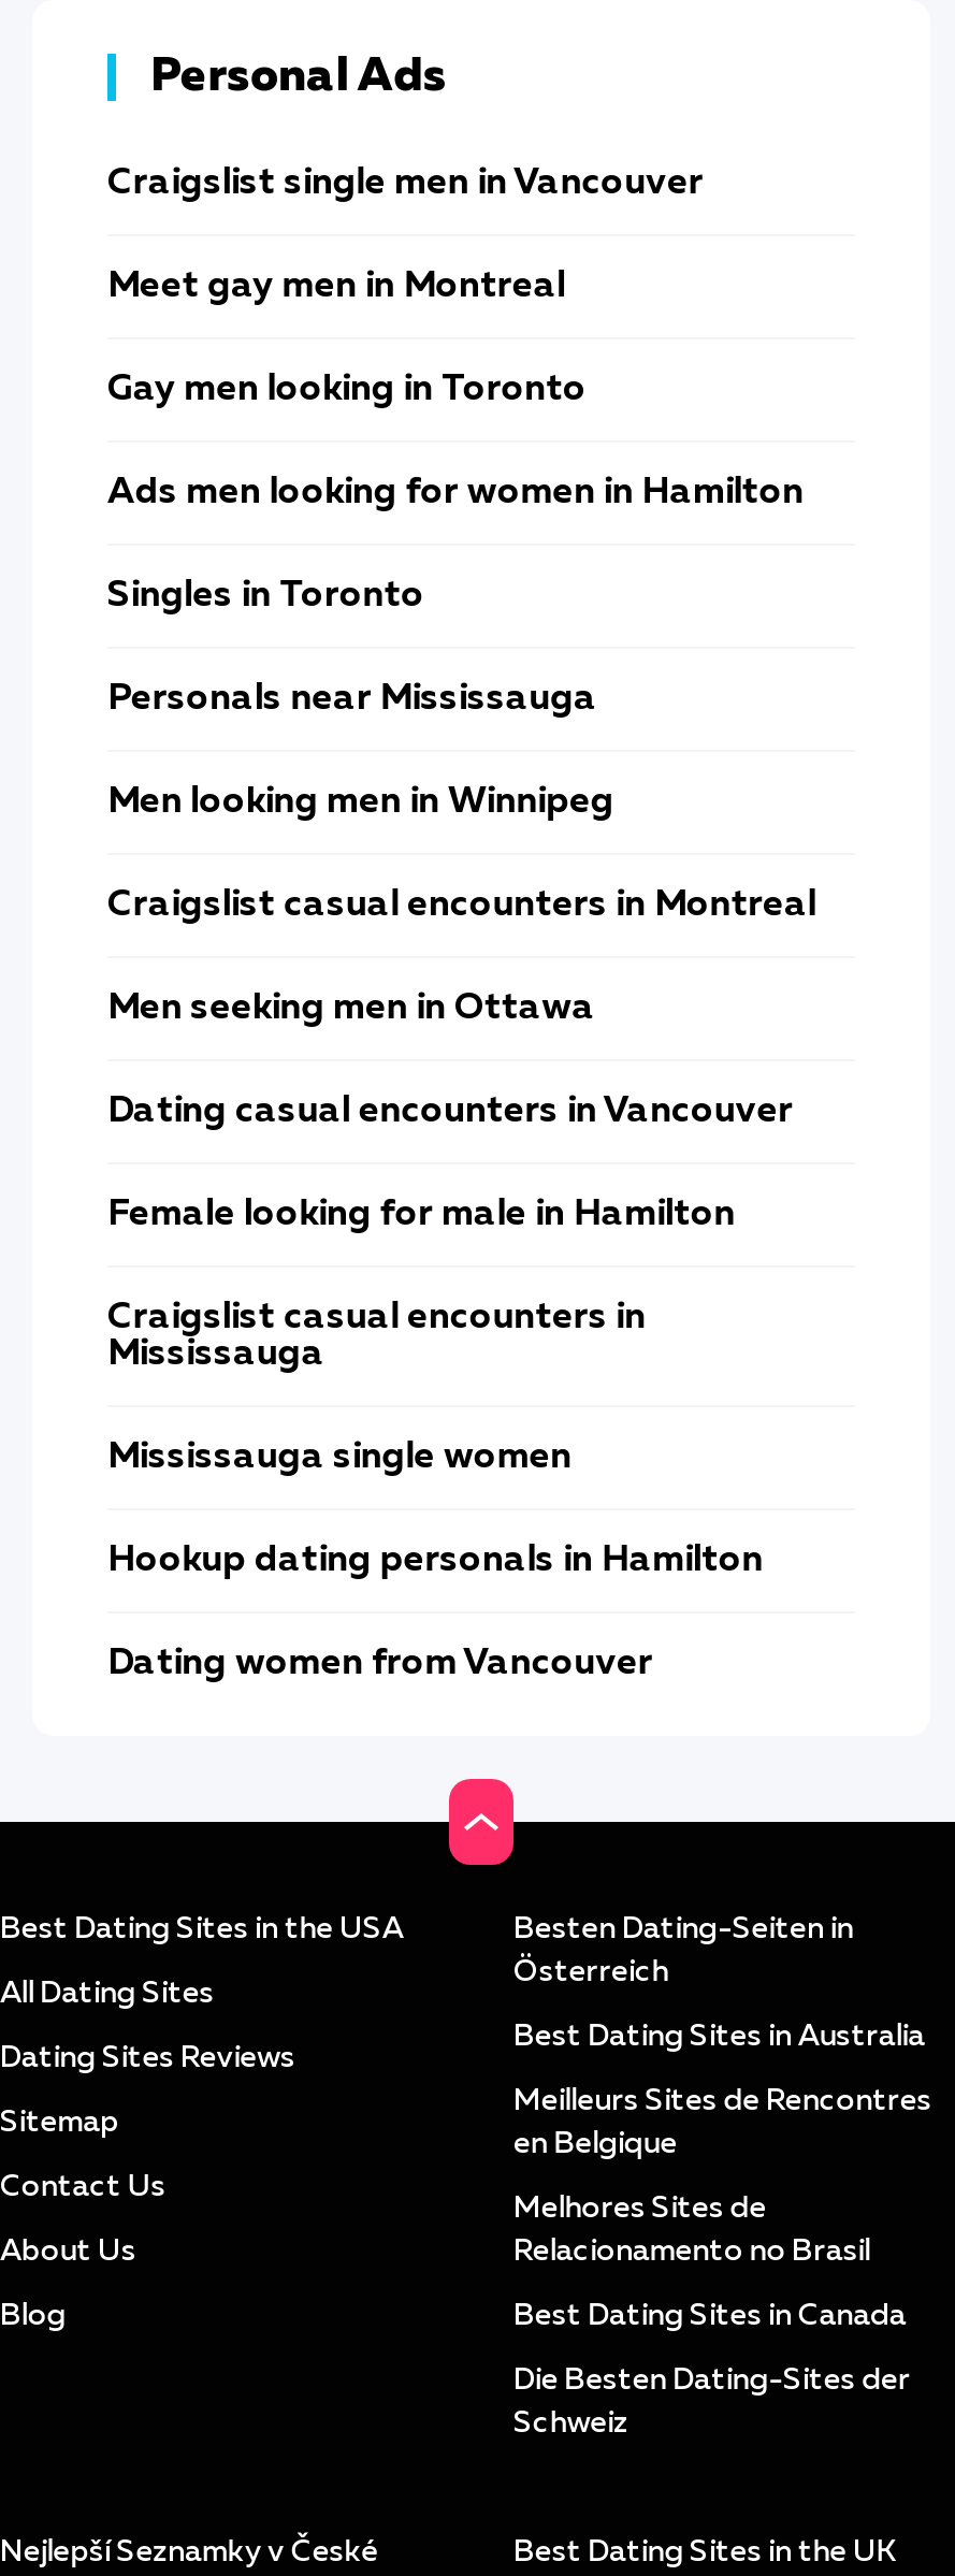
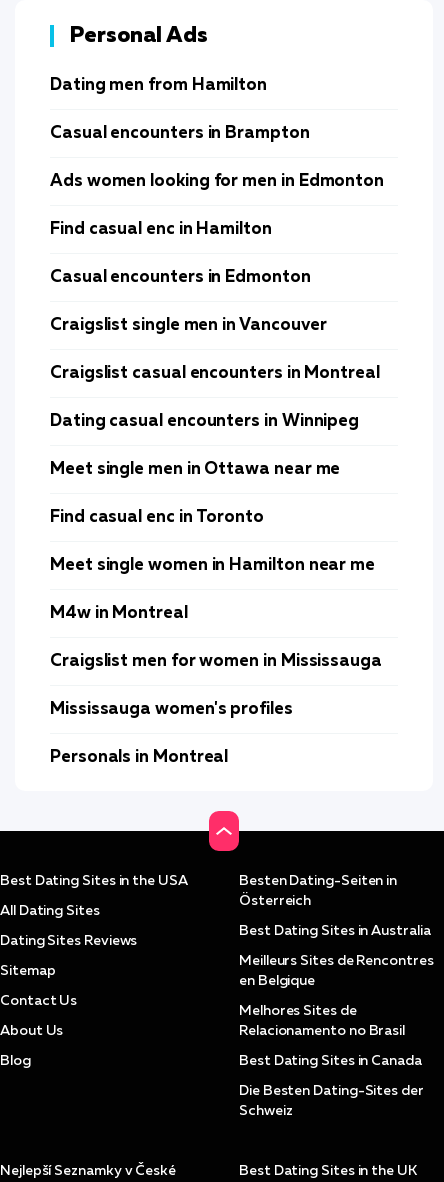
+ Dating men from Hamilton
+ Casual encounters in Brampton
+ Ads women looking for men in Edmonton
+ Find casual enc in Hamilton
+ Casual encounters in Edmonton

moved down: Craigslist single men in Vancouver

- Meet gay men in Montreal
- Gay men looking in Toronto
- Ads men looking for women in Hamilton
- Singles in Toronto
- Personals near Mississauga
- Men looking men in Winnipeg

moved up: Craigslist casual encounters in Montreal

- Men seeking men in Ottawa
- Dating casual encounters in Vancouver
- Female looking for male in Hamilton
- Craigslist casual encounters in
- Mississauga
- Mississauga single women
- Hookup dating personals in Hamilton
- Dating women from Vancouver
+ Dating casual encounters in Winnipeg
+ Meet single men in Ottawa near me
+ Find casual enc in Toronto
+ Meet single women in Hamilton near me
+ M4w in Montreal
+ Craigslist men for women in Mississauga
+ Mississauga women's profiles
+ Personals in Montreal
